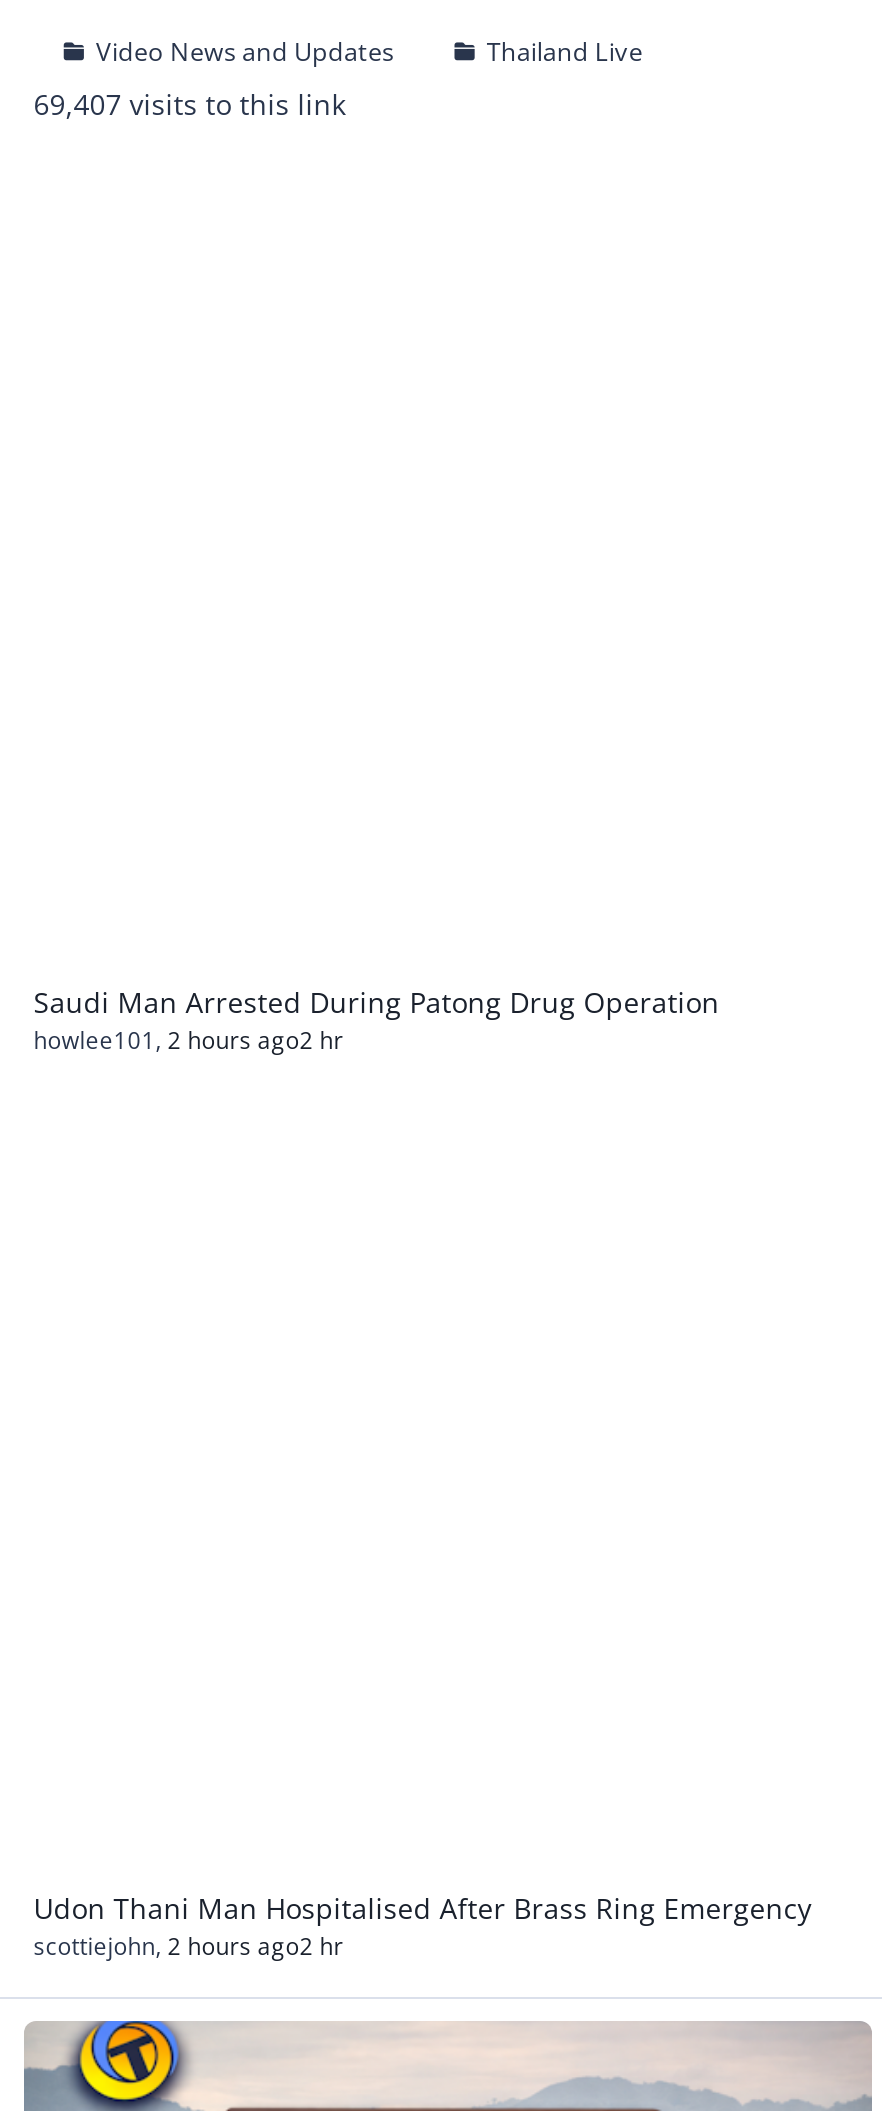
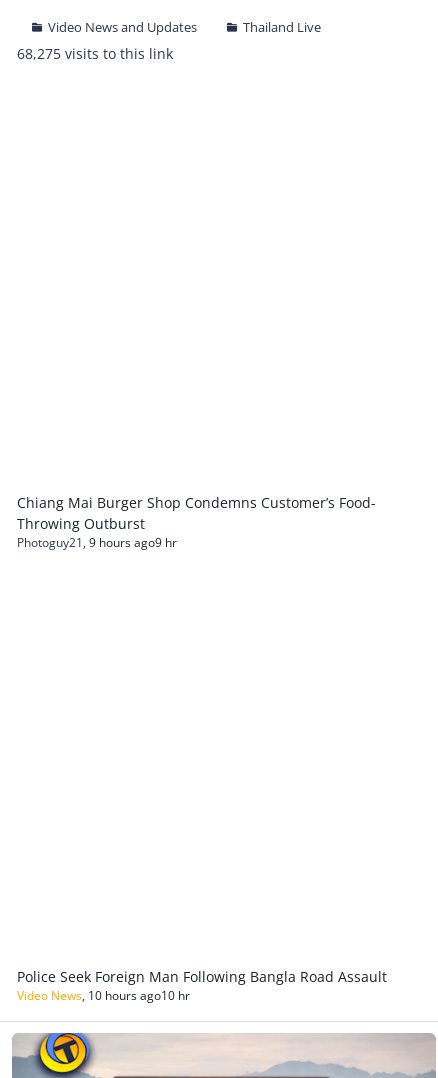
- 69,407 visits to this link
+ 68,275 visits to this link

- Saudi Man Arrested During Patong Drug Operation
- howlee101, 2 hours ago2 hr
+ Chiang Mai Burger Shop Condemns Customer’s Food-
+ Throwing Outburst
+ Photoguy21, 9 hours ago9 hr

- Udon Thani Man Hospitalised After Brass Ring Emergency
- scottiejohn, 2 hours ago2 hr
+ Police Seek Foreign Man Following Bangla Road Assault
+ Video News, 10 hours ago10 hr
